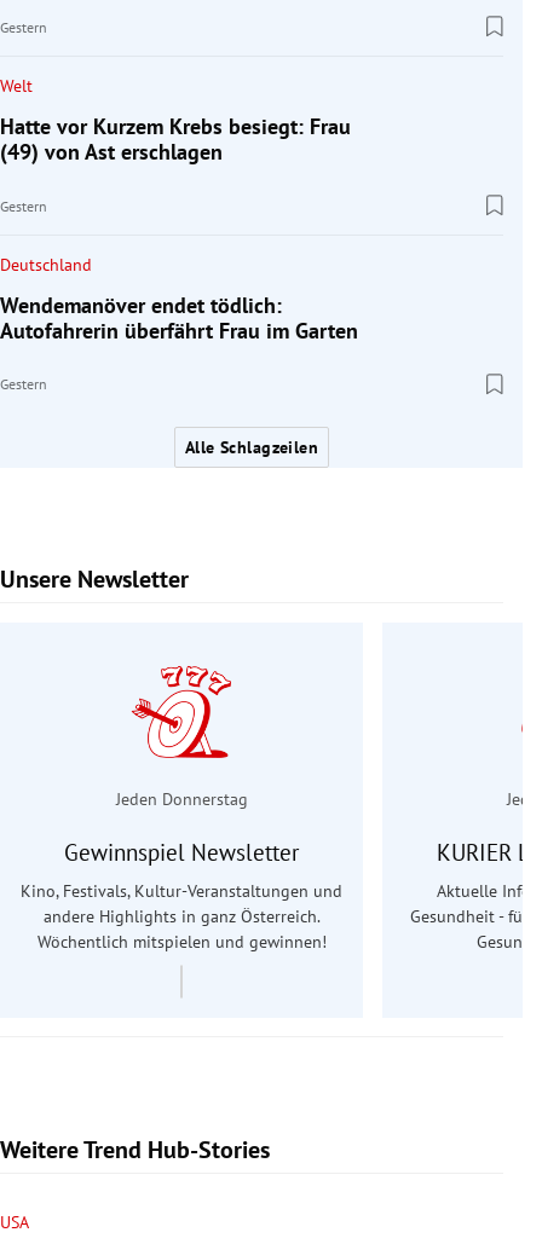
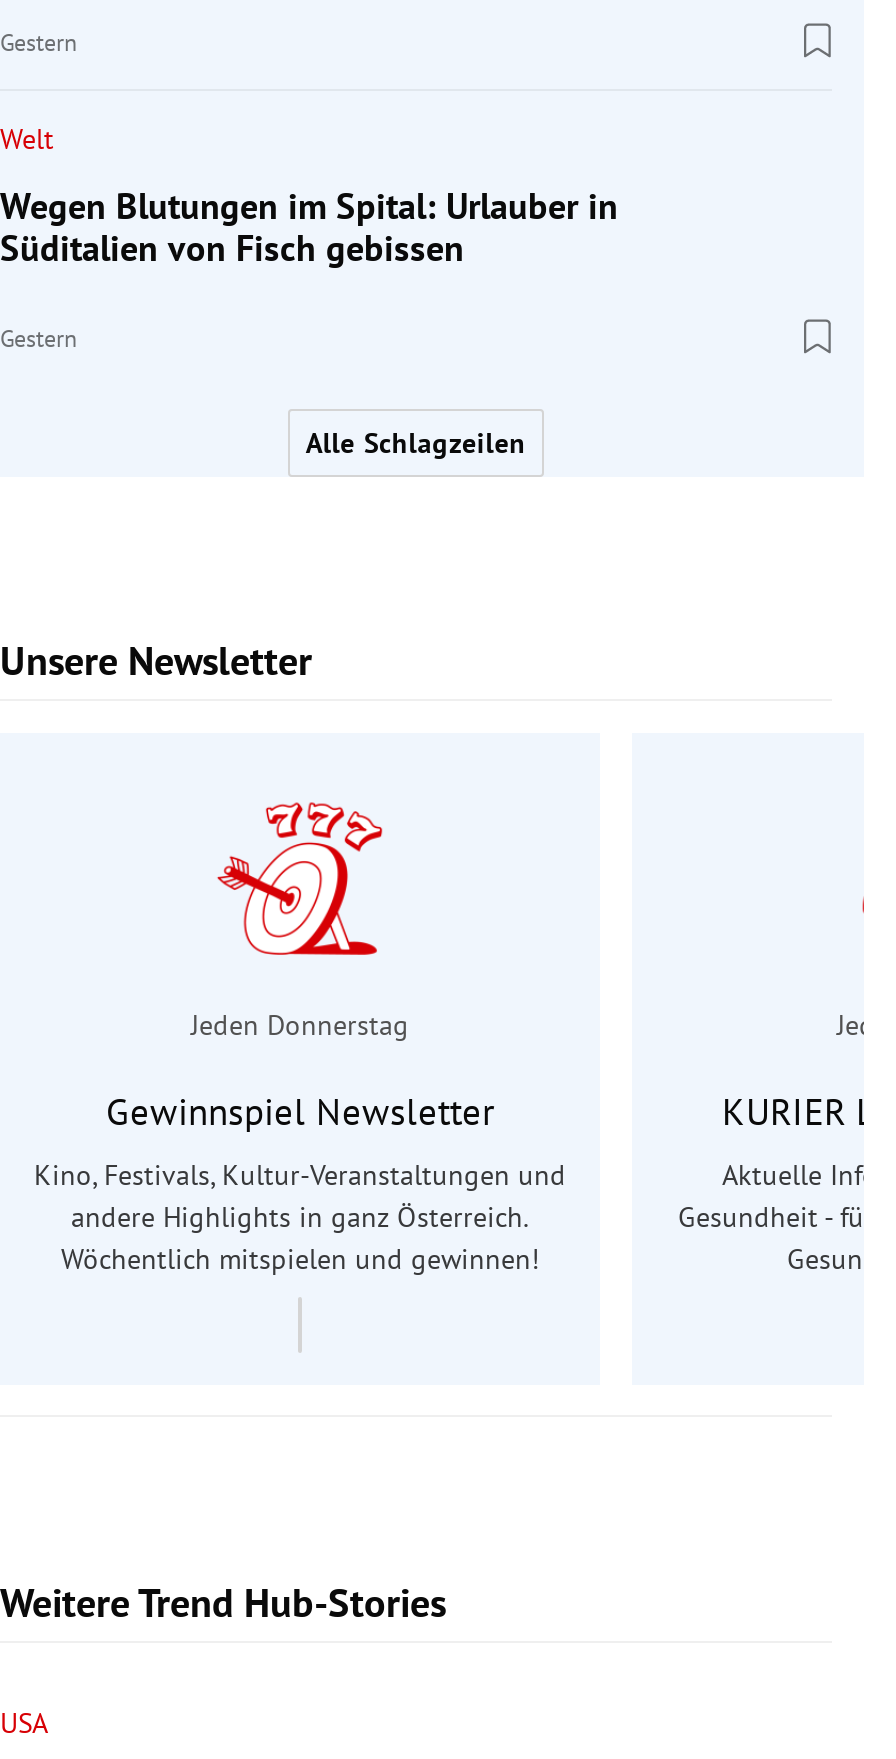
- Hatte vor Kurzem Krebs besiegt: Frau
- (49) von Ast erschlagen
- Gestern
- Deutschland
- Wendemanöver endet tödlich:
- Autofahrerin überfährt Frau im Garten
+ Wegen Blutungen im Spital: Urlauber in
+ Süditalien von Fisch gebissen
